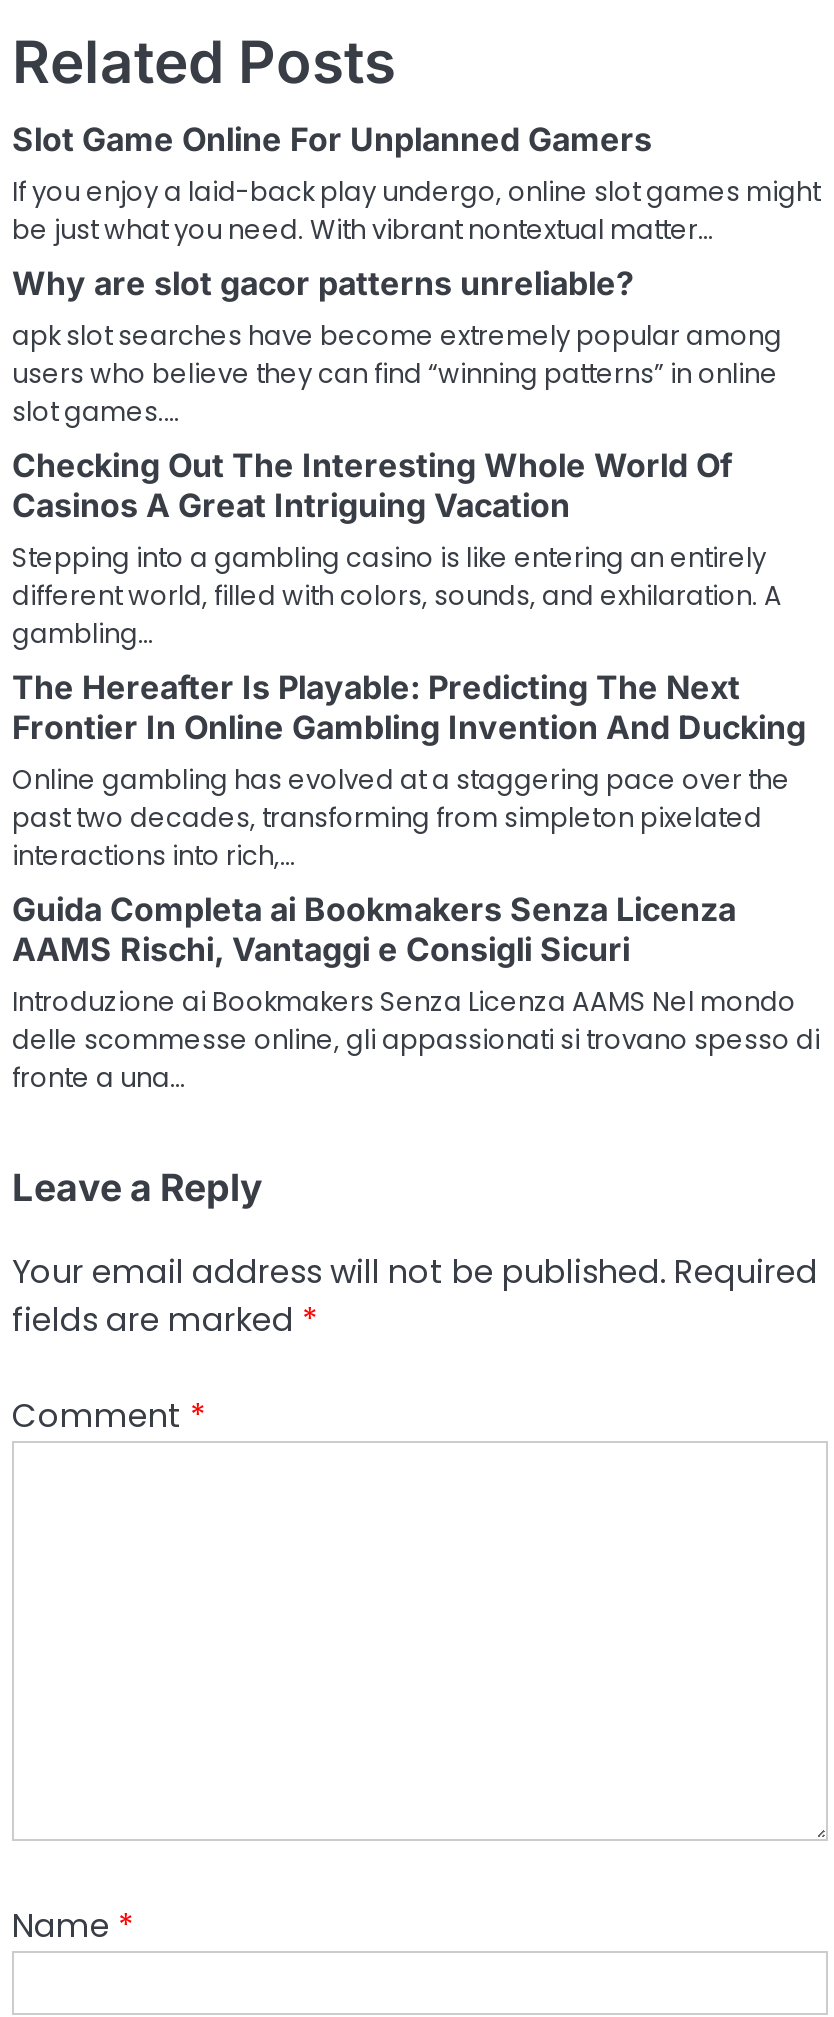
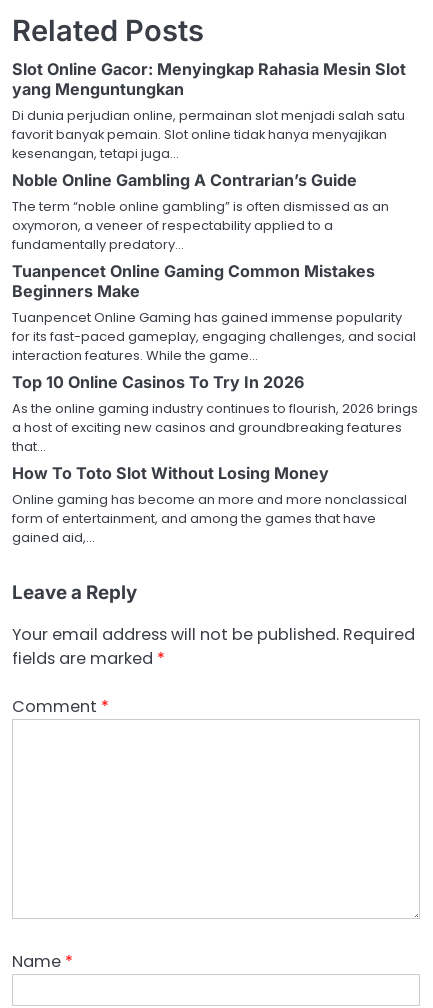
- Slot Game Online For Unplanned Gamers
- If you enjoy a laid-back play undergo, online slot games might
- be just what you need. With vibrant nontextual matter…
- Why are slot gacor patterns unreliable?
- apk slot searches have become extremely popular among
- users who believe they can find “winning patterns” in online
- slot games.…
- Checking Out The Interesting Whole World Of
- Casinos A Great Intriguing Vacation
- Stepping into a gambling casino is like entering an entirely
- different world, filled with colors, sounds, and exhilaration. A
- gambling…
- The Hereafter Is Playable: Predicting The Next
- Frontier In Online Gambling Invention And Ducking
- Online gambling has evolved at a staggering pace over the
- past two decades, transforming from simpleton pixelated
- interactions into rich,…
- Guida Completa ai Bookmakers Senza Licenza
- AAMS Rischi, Vantaggi e Consigli Sicuri
- Introduzione ai Bookmakers Senza Licenza AAMS Nel mondo
- delle scommesse online, gli appassionati si trovano spesso di
- fronte a una…
+ Slot Online Gacor: Menyingkap Rahasia Mesin Slot
+ yang Menguntungkan
+ Di dunia perjudian online, permainan slot menjadi salah satu
+ favorit banyak pemain. Slot online tidak hanya menyajikan
+ kesenangan, tetapi juga…
+ Noble Online Gambling A Contrarian’s Guide
+ The term “noble online gambling” is often dismissed as an
+ oxymoron, a veneer of respectability applied to a
+ fundamentally predatory…
+ Tuanpencet Online Gaming Common Mistakes
+ Beginners Make
+ Tuanpencet Online Gaming has gained immense popularity
+ for its fast-paced gameplay, engaging challenges, and social
+ interaction features. While the game…
+ Top 10 Online Casinos To Try In 2026
+ As the online gaming industry continues to flourish, 2026 brings
+ a host of exciting new casinos and groundbreaking features
+ that…
+ How To Toto Slot Without Losing Money
+ Online gaming has become an more and more nonclassical
+ form of entertainment, and among the games that have
+ gained aid,…
